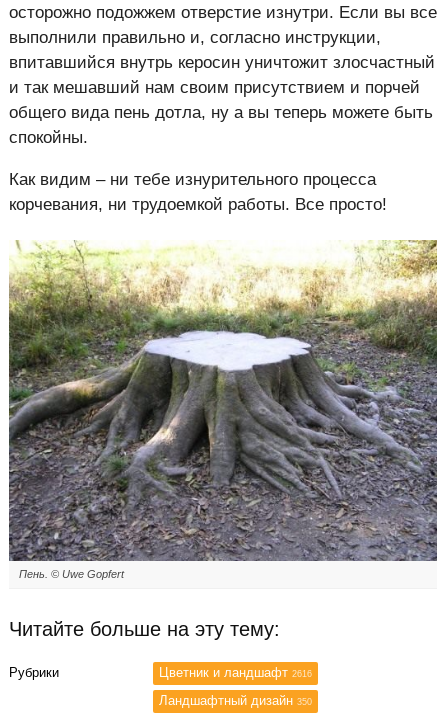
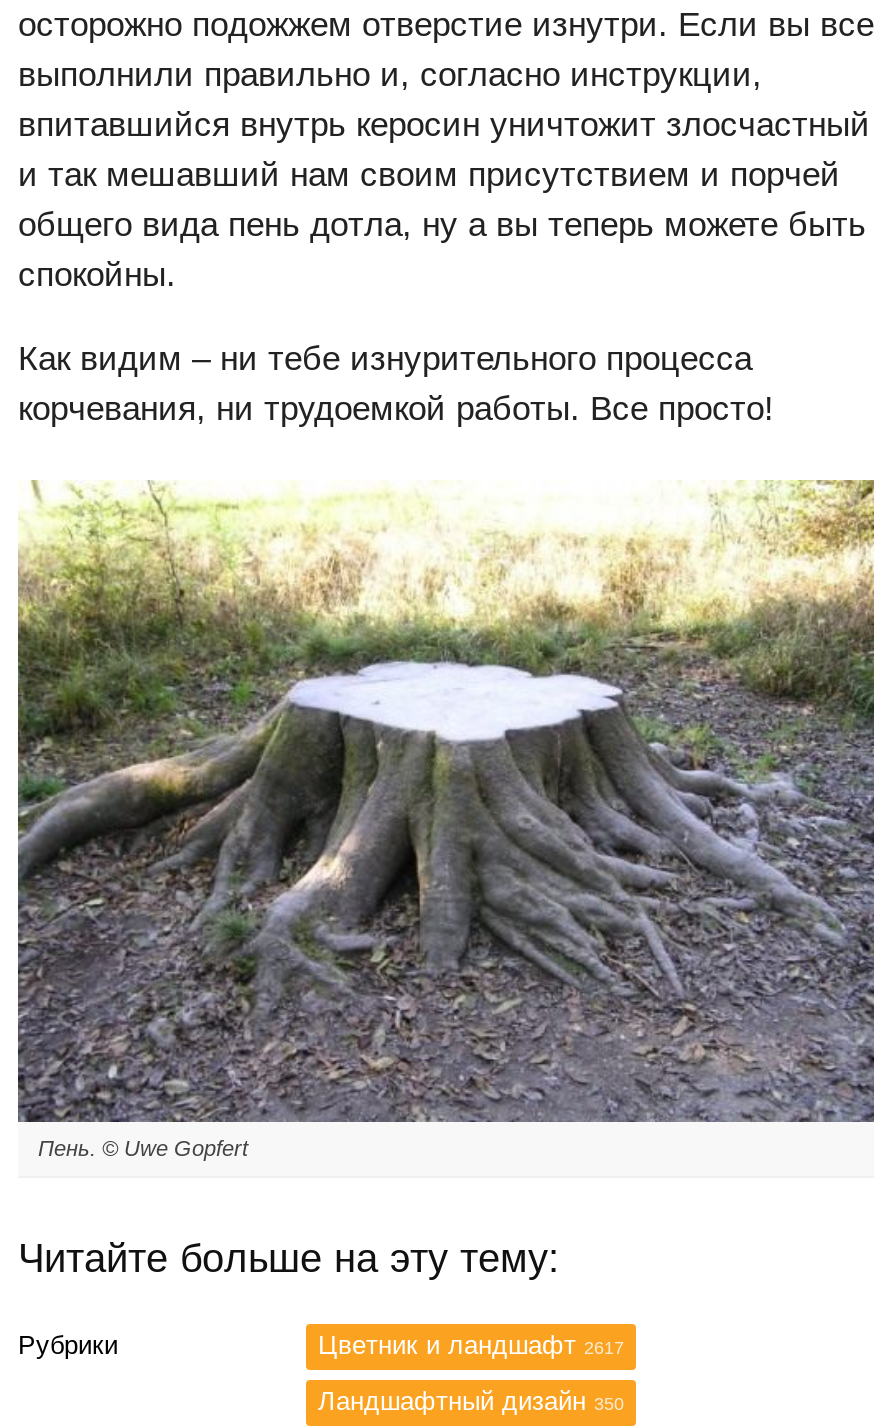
- Цветник и ландшафт 2616
+ Цветник и ландшафт 2617
